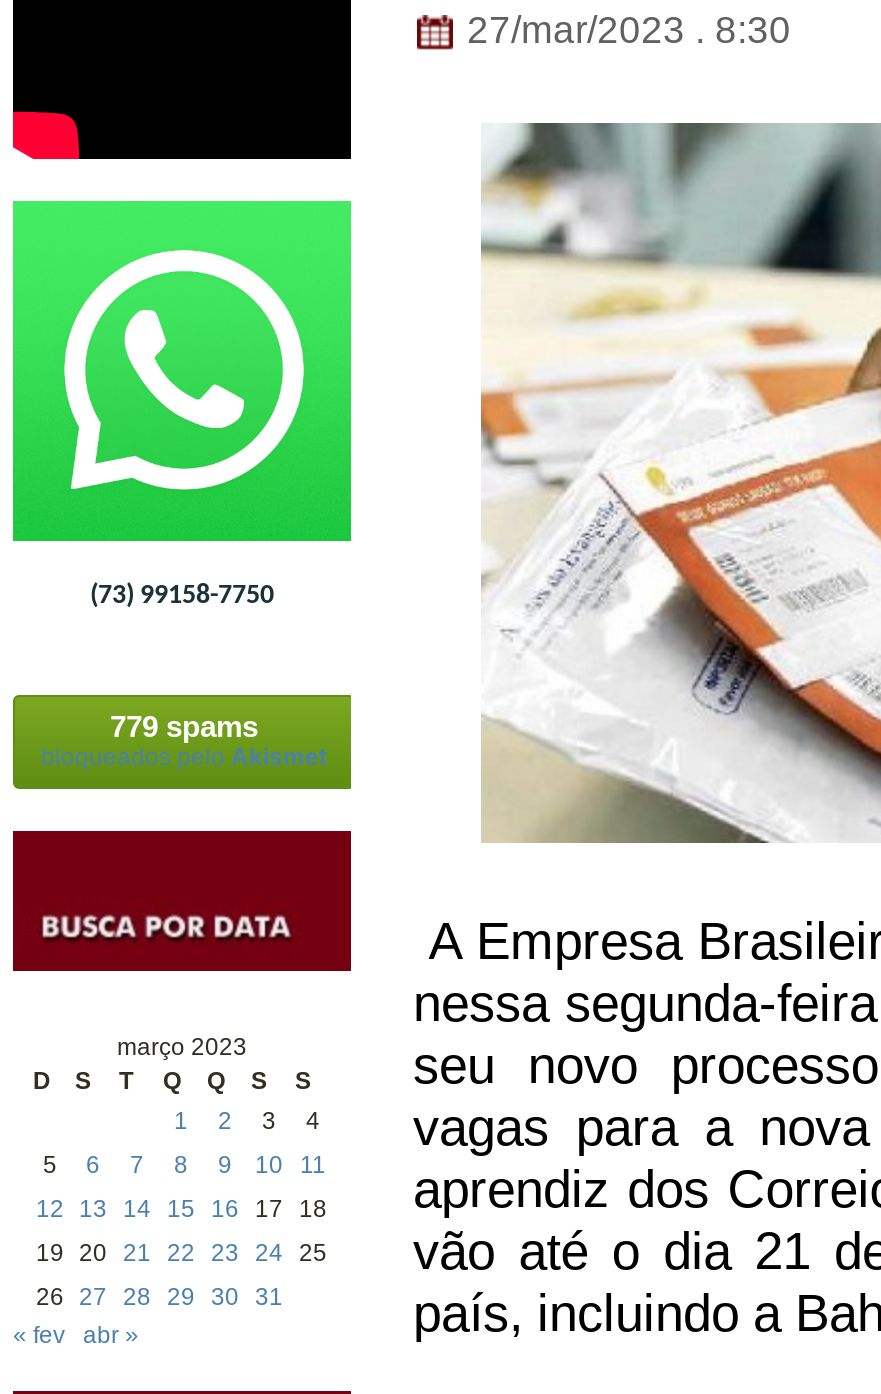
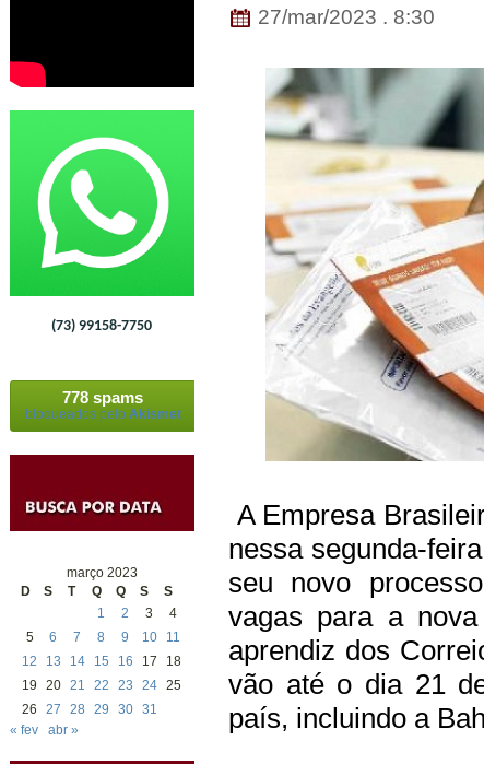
- 779 spams
+ 778 spams
